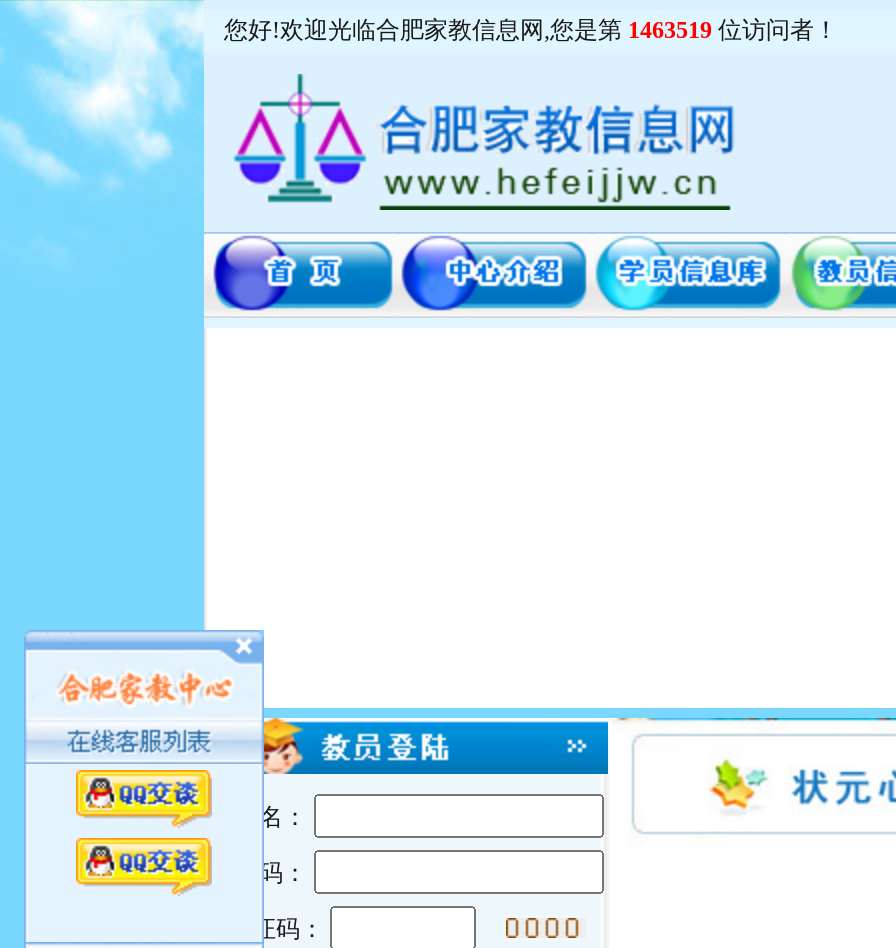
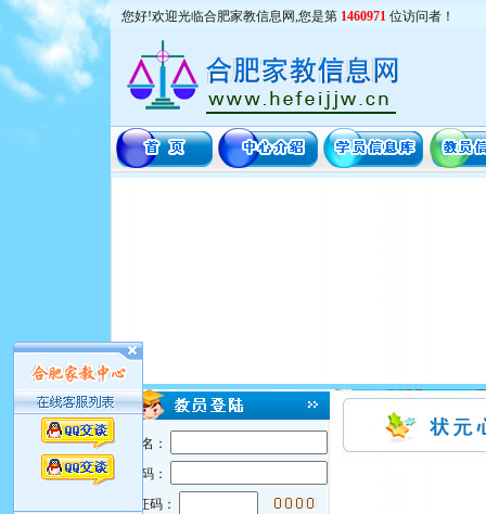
- 您好!欢迎光临合肥家教信息网,您是第1463519位访问者！
+ 您好!欢迎光临合肥家教信息网,您是第1460971位访问者！
